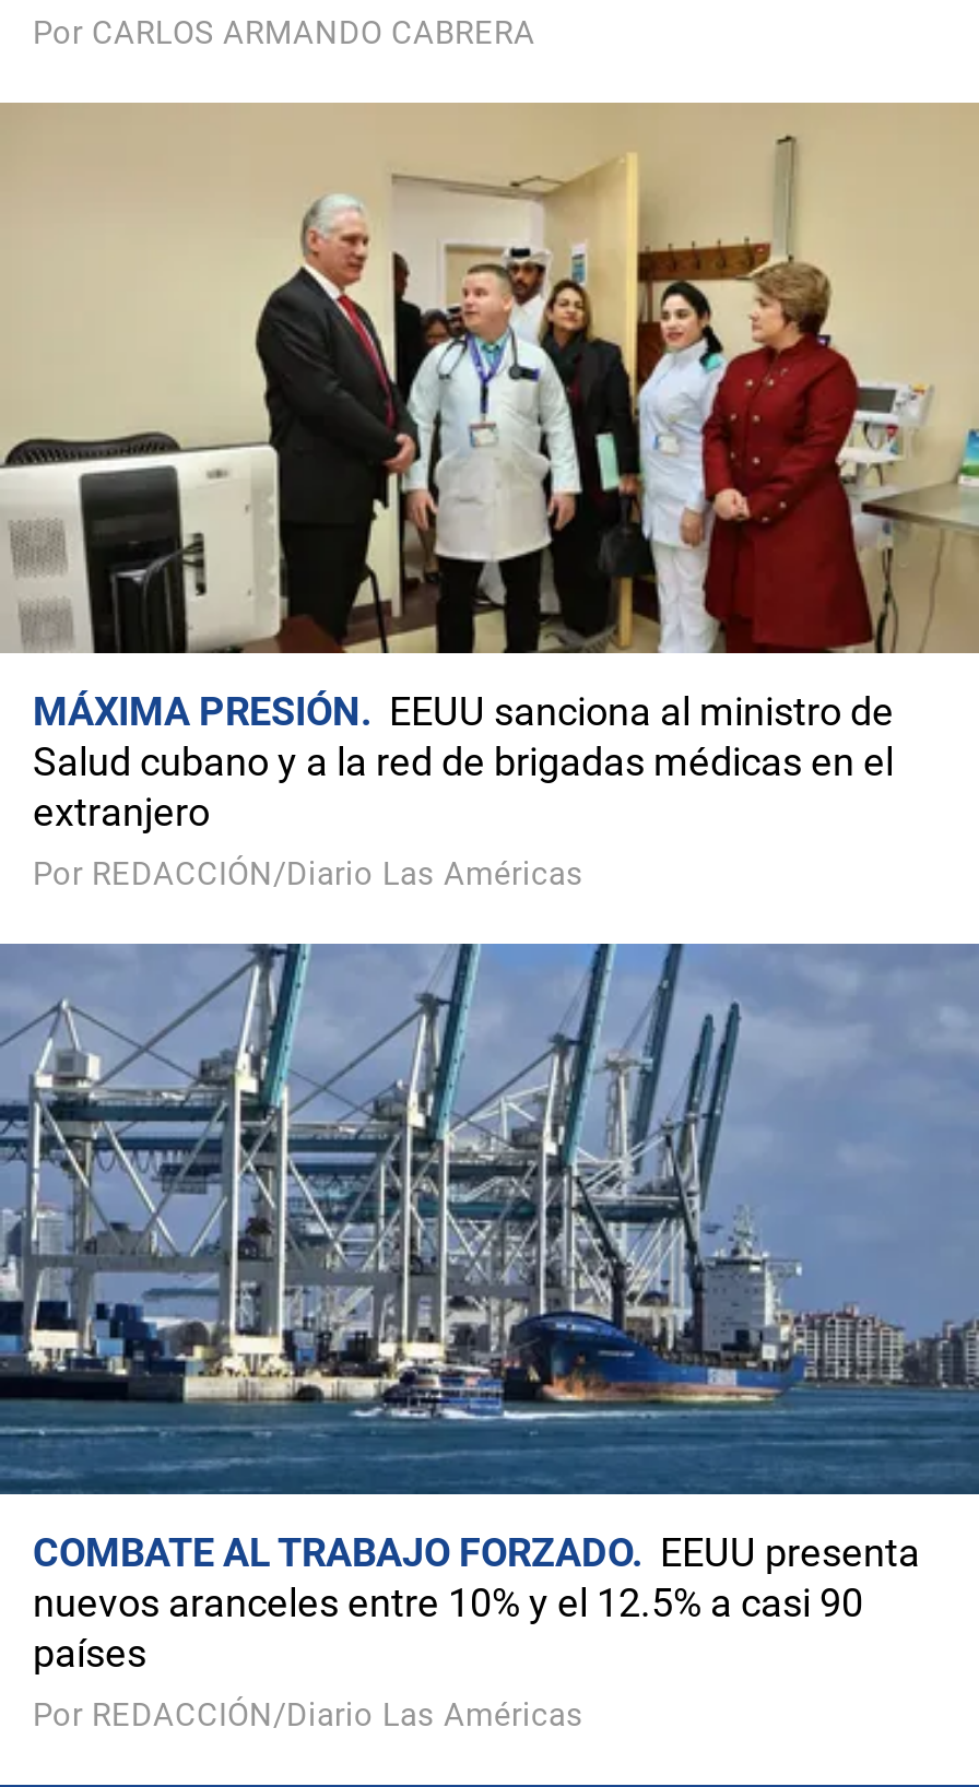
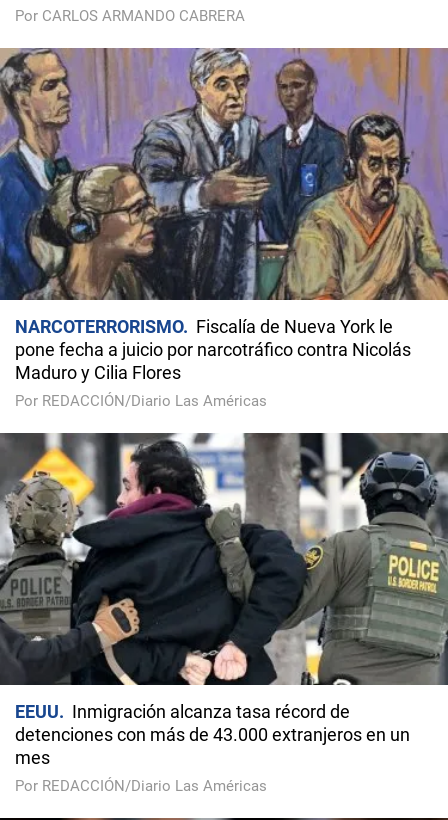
- [image]
- MÁXIMA PRESIÓN
- EEUU sanciona al ministro de
- Salud cubano y a la red de brigadas médicas en el
- extranjero
+ [image]
+ NARCOTERRORISMO
+ Fiscalía de Nueva York le
+ pone fecha a juicio por narcotráfico contra Nicolás
+ Maduro y Cilia Flores

- [image]
- COMBATE AL TRABAJO FORZADO
- EEUU presenta
- nuevos aranceles entre 10% y el 12.5% a casi 90
- países
+ [image]
+ EEUU
+ Inmigración alcanza tasa récord de
+ detenciones con más de 43.000 extranjeros en un
+ mes
